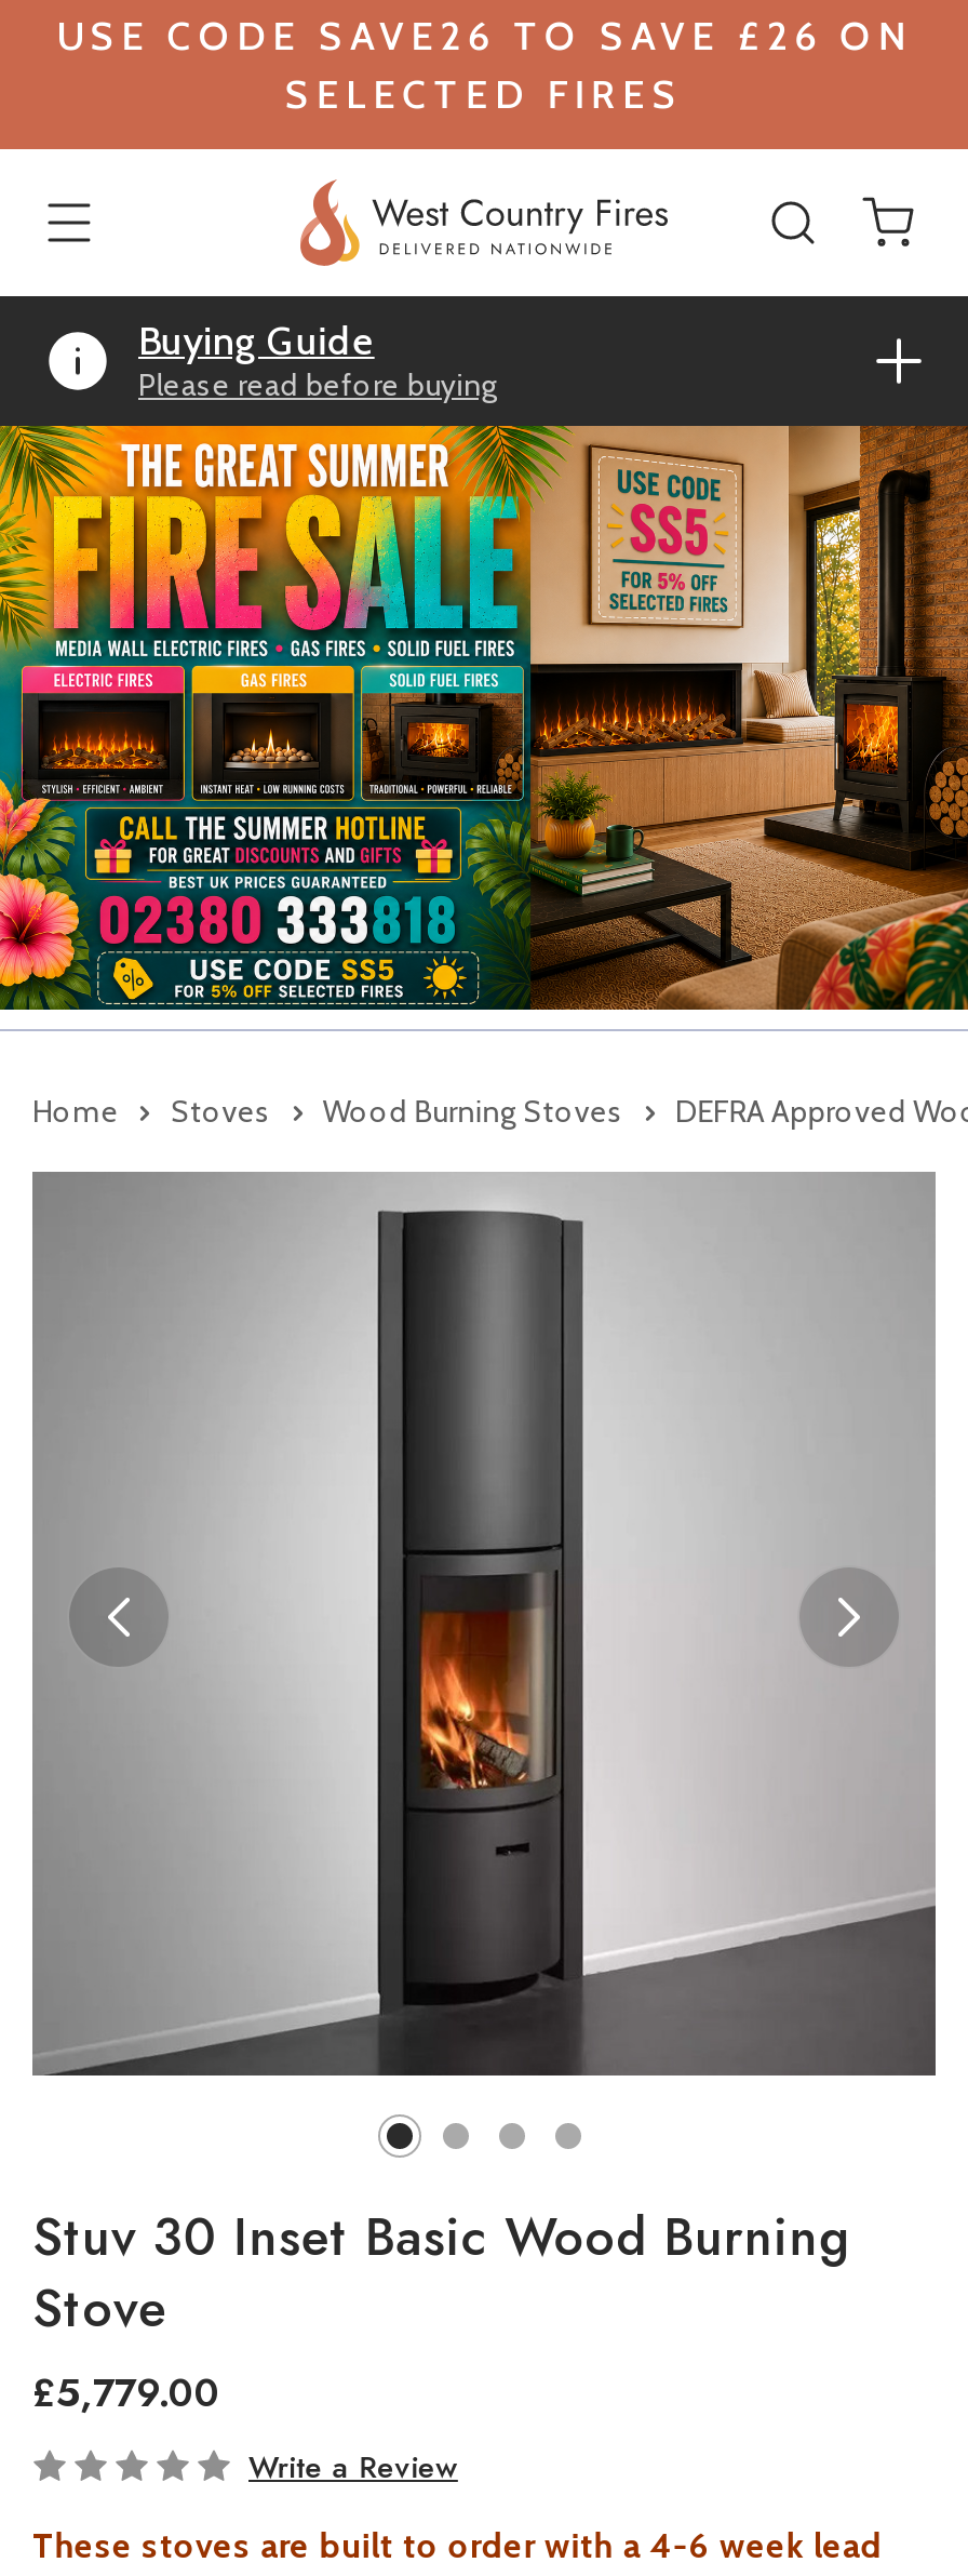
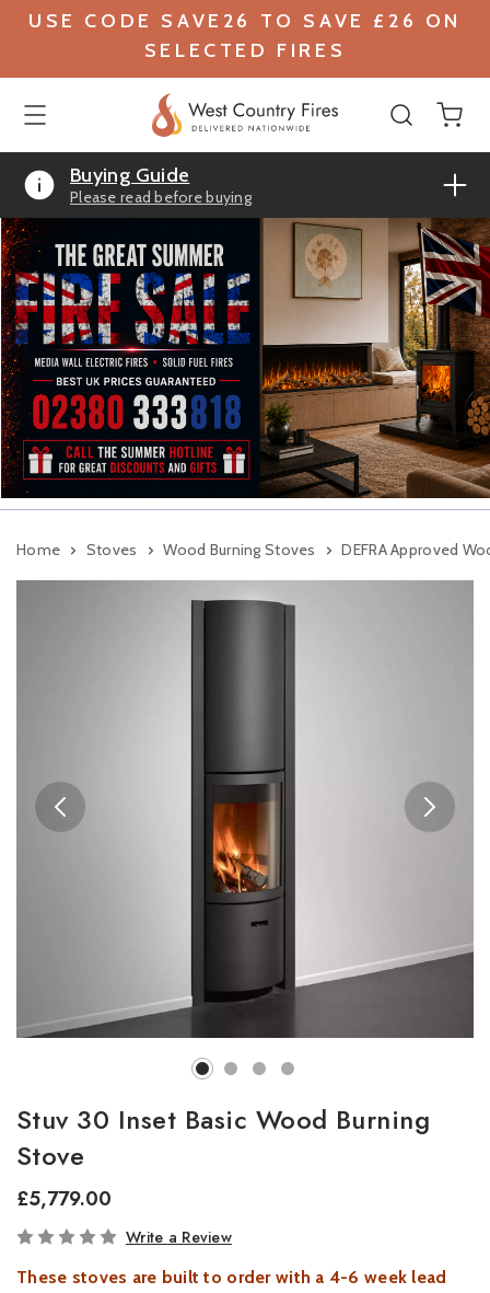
- [image]
+ [image]
